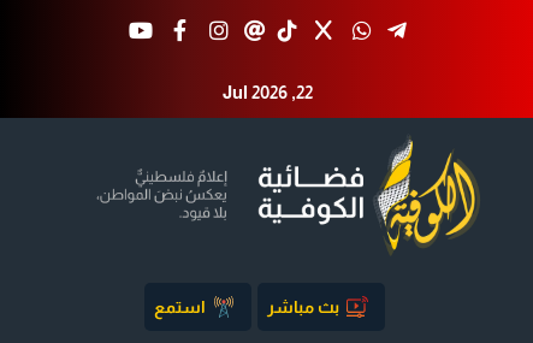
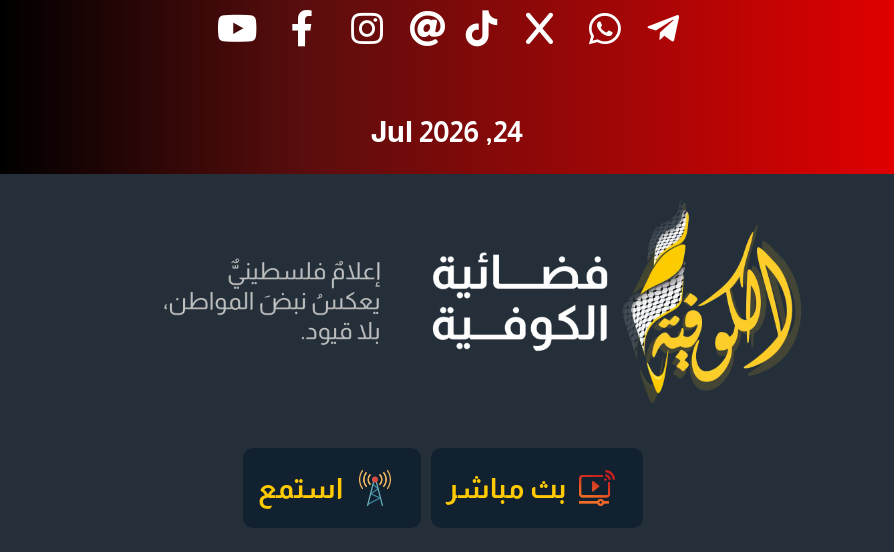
- Jul 2026 ,22
+ Jul 2026 ,24
